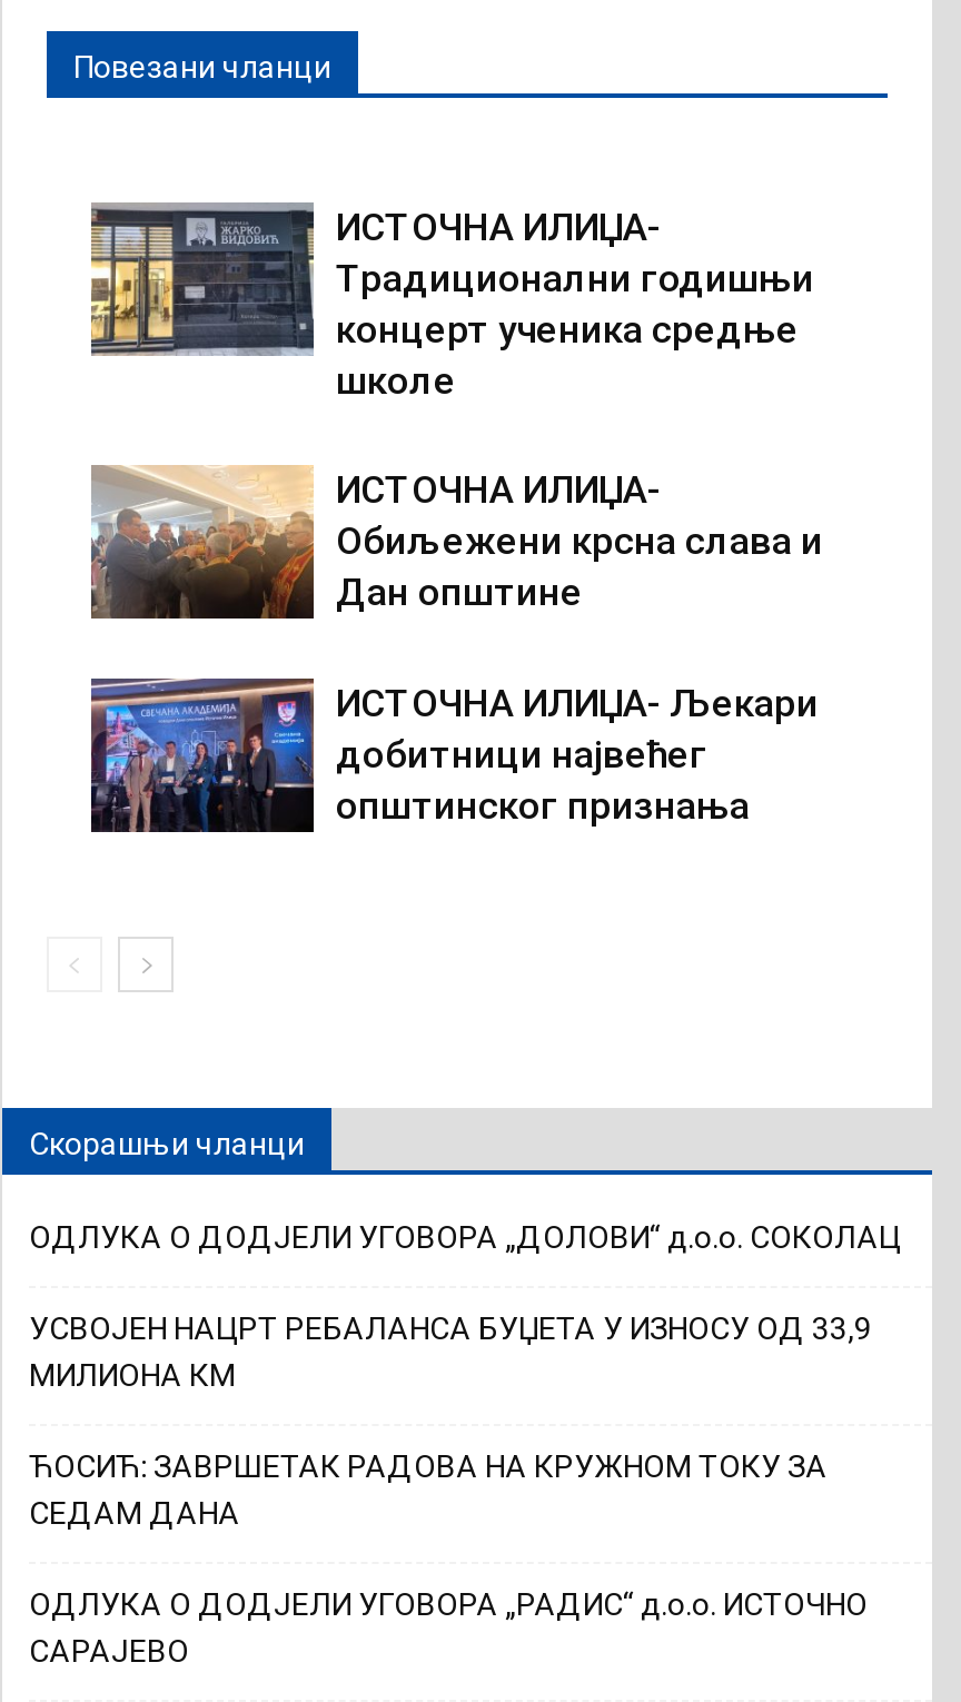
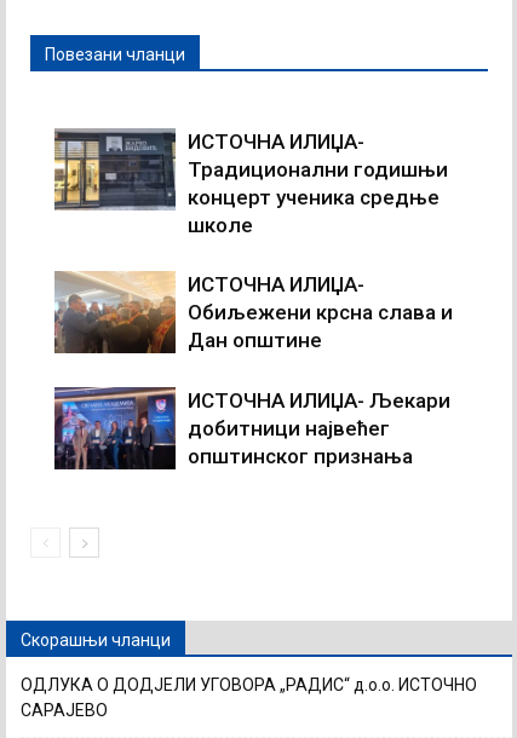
- ОДЛУКА О ДОДЈЕЛИ УГОВОРА „ДОЛОВИ“ д.о.о. СОКОЛАЦ
- УСВОЈЕН НАЦРТ РЕБАЛАНСА БУЏЕТА У ИЗНОСУ ОД 33,9
- МИЛИОНА КМ
- ЋОСИЋ: ЗАВРШЕТАК РАДОВА НА КРУЖНОМ ТОКУ ЗА
- СЕДАМ ДАНА
